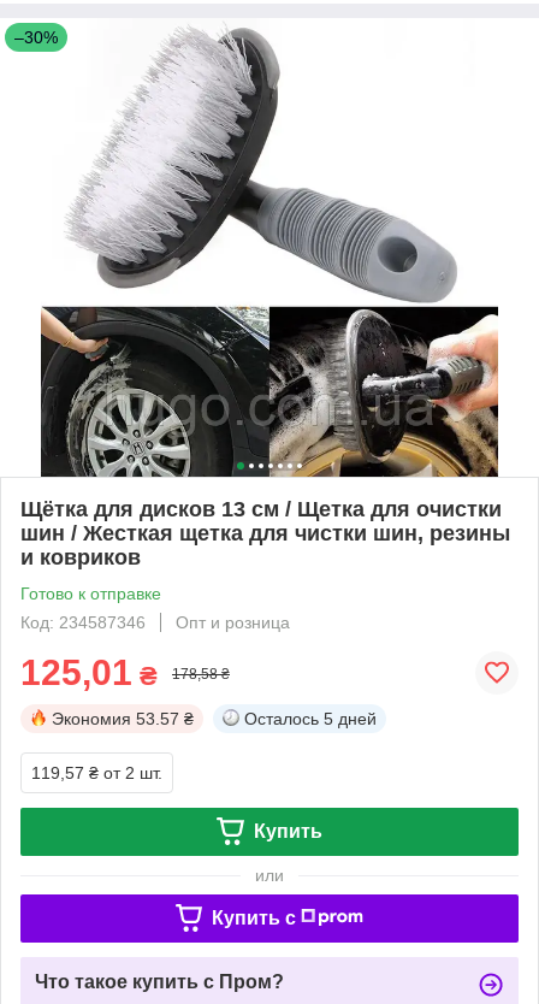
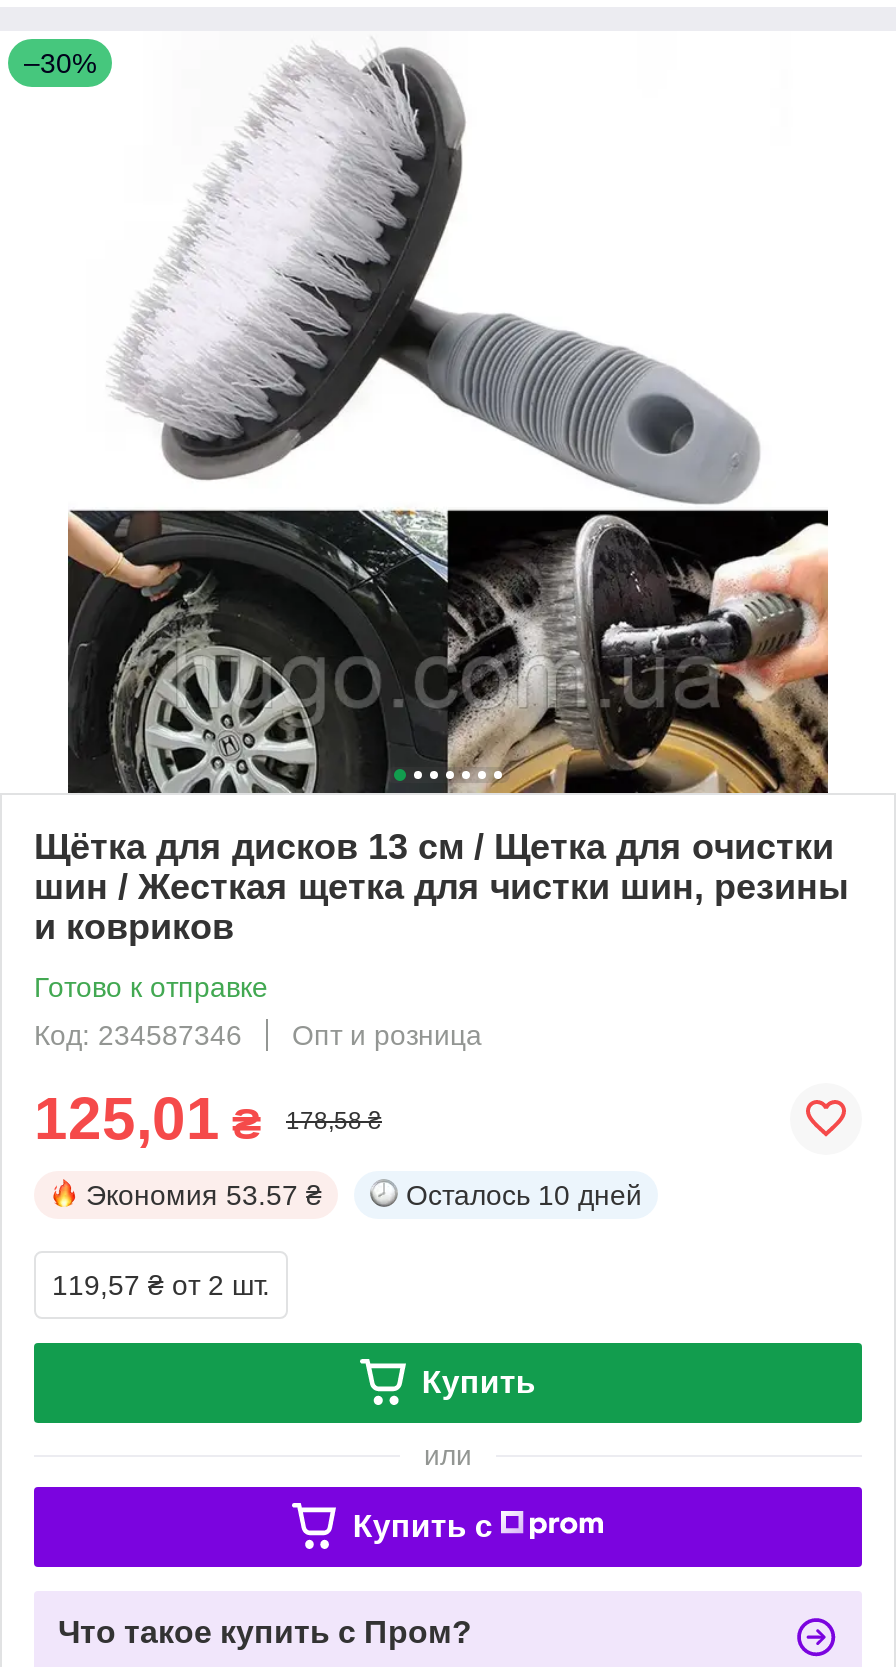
- Осталось 5 дней
+ Осталось 10 дней
